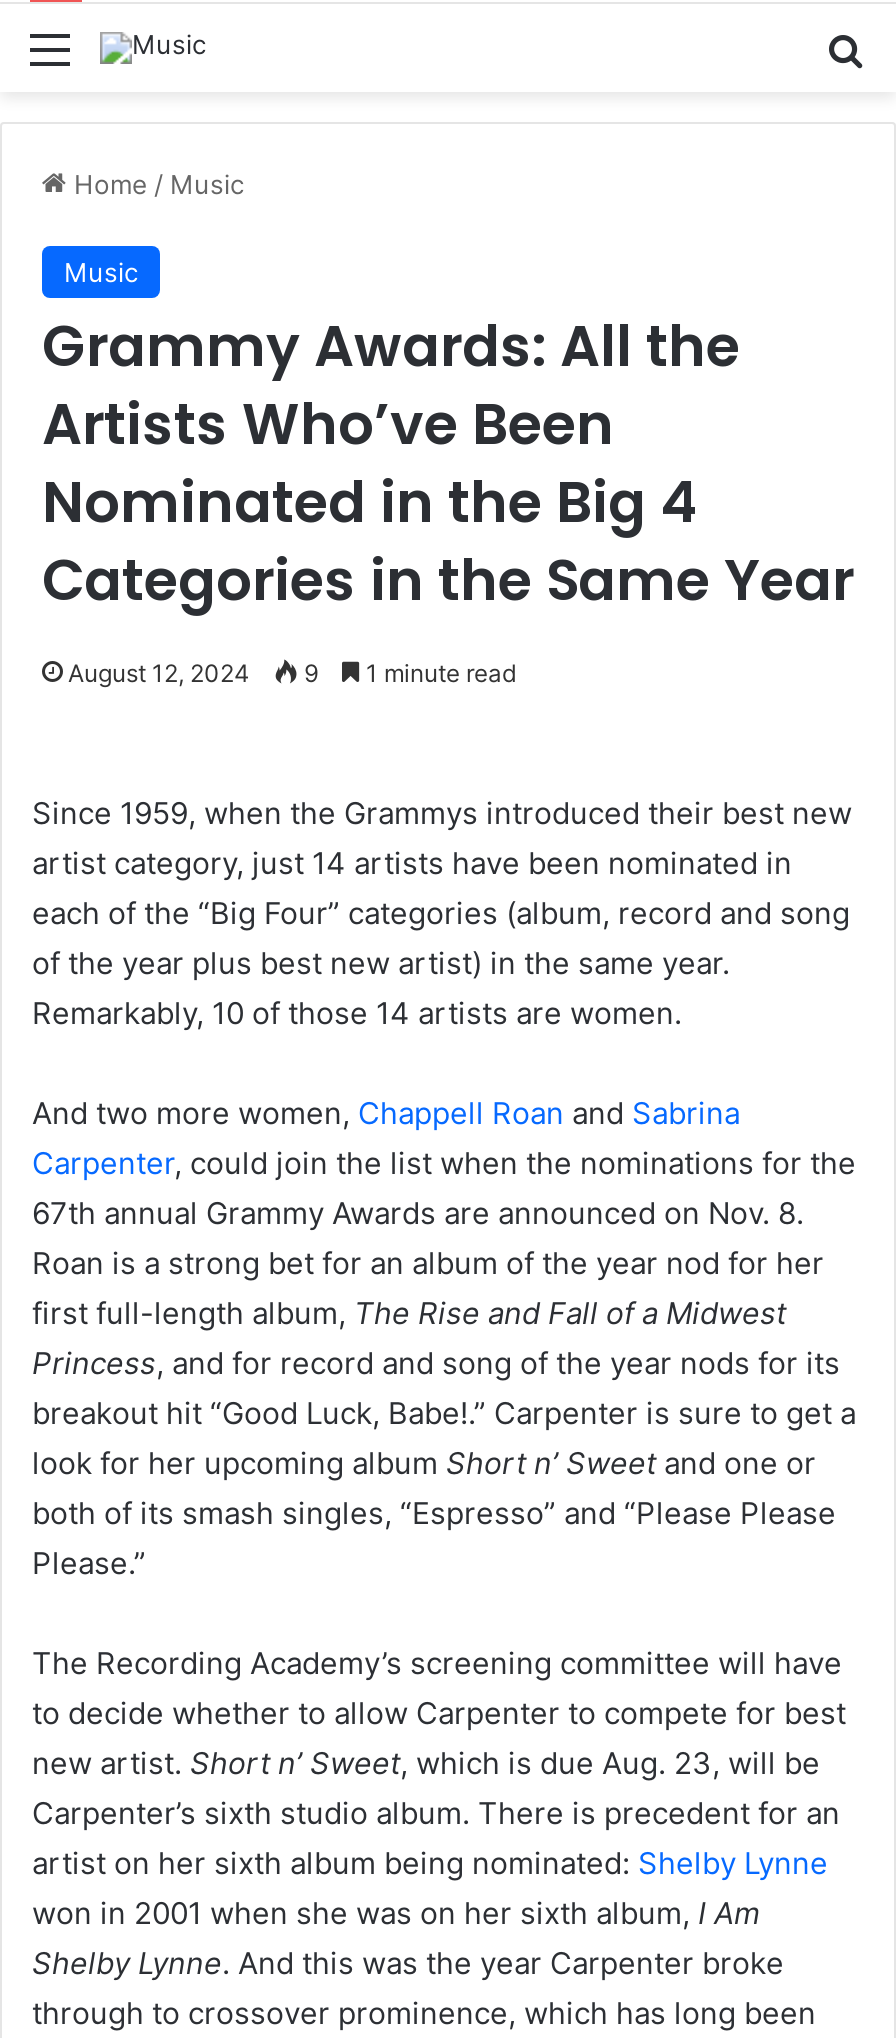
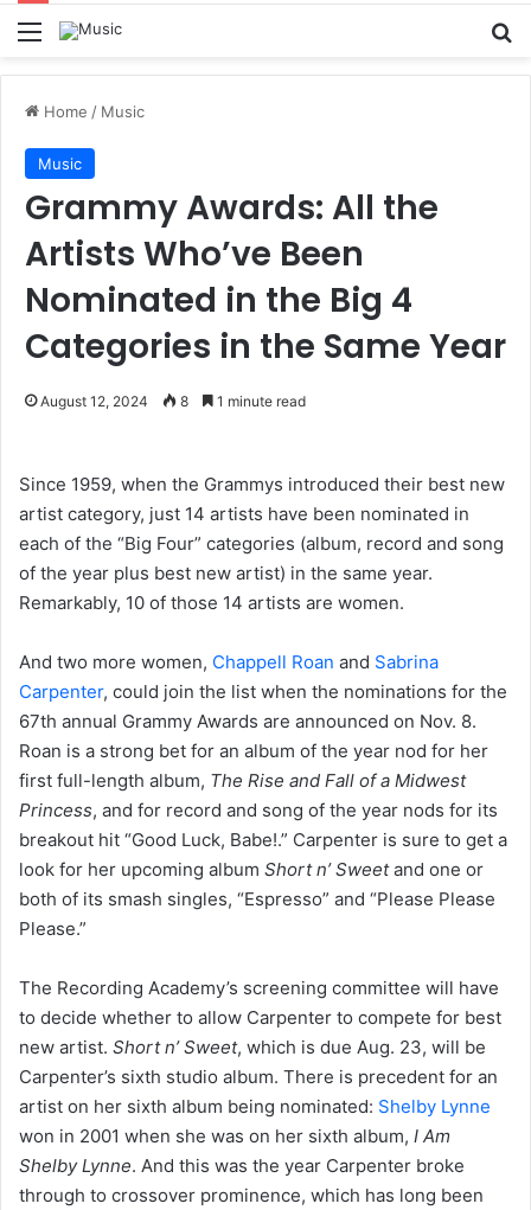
- August 12, 2024 9 1 minute read
+ August 12, 2024 8 1 minute read
